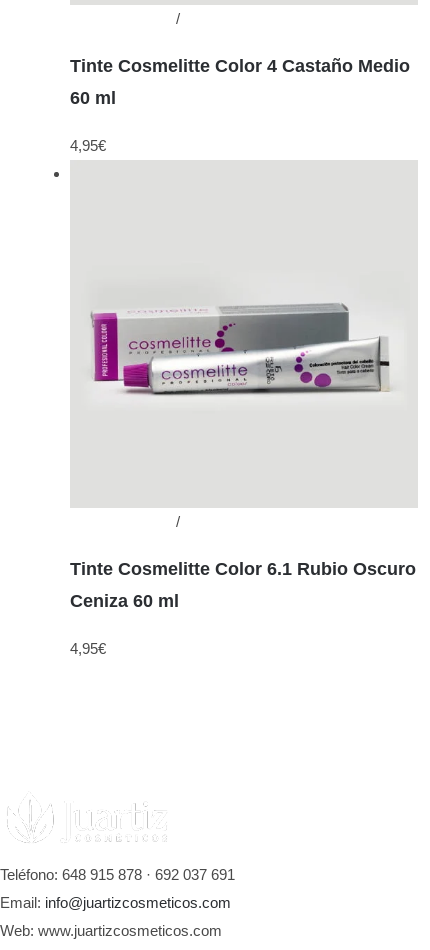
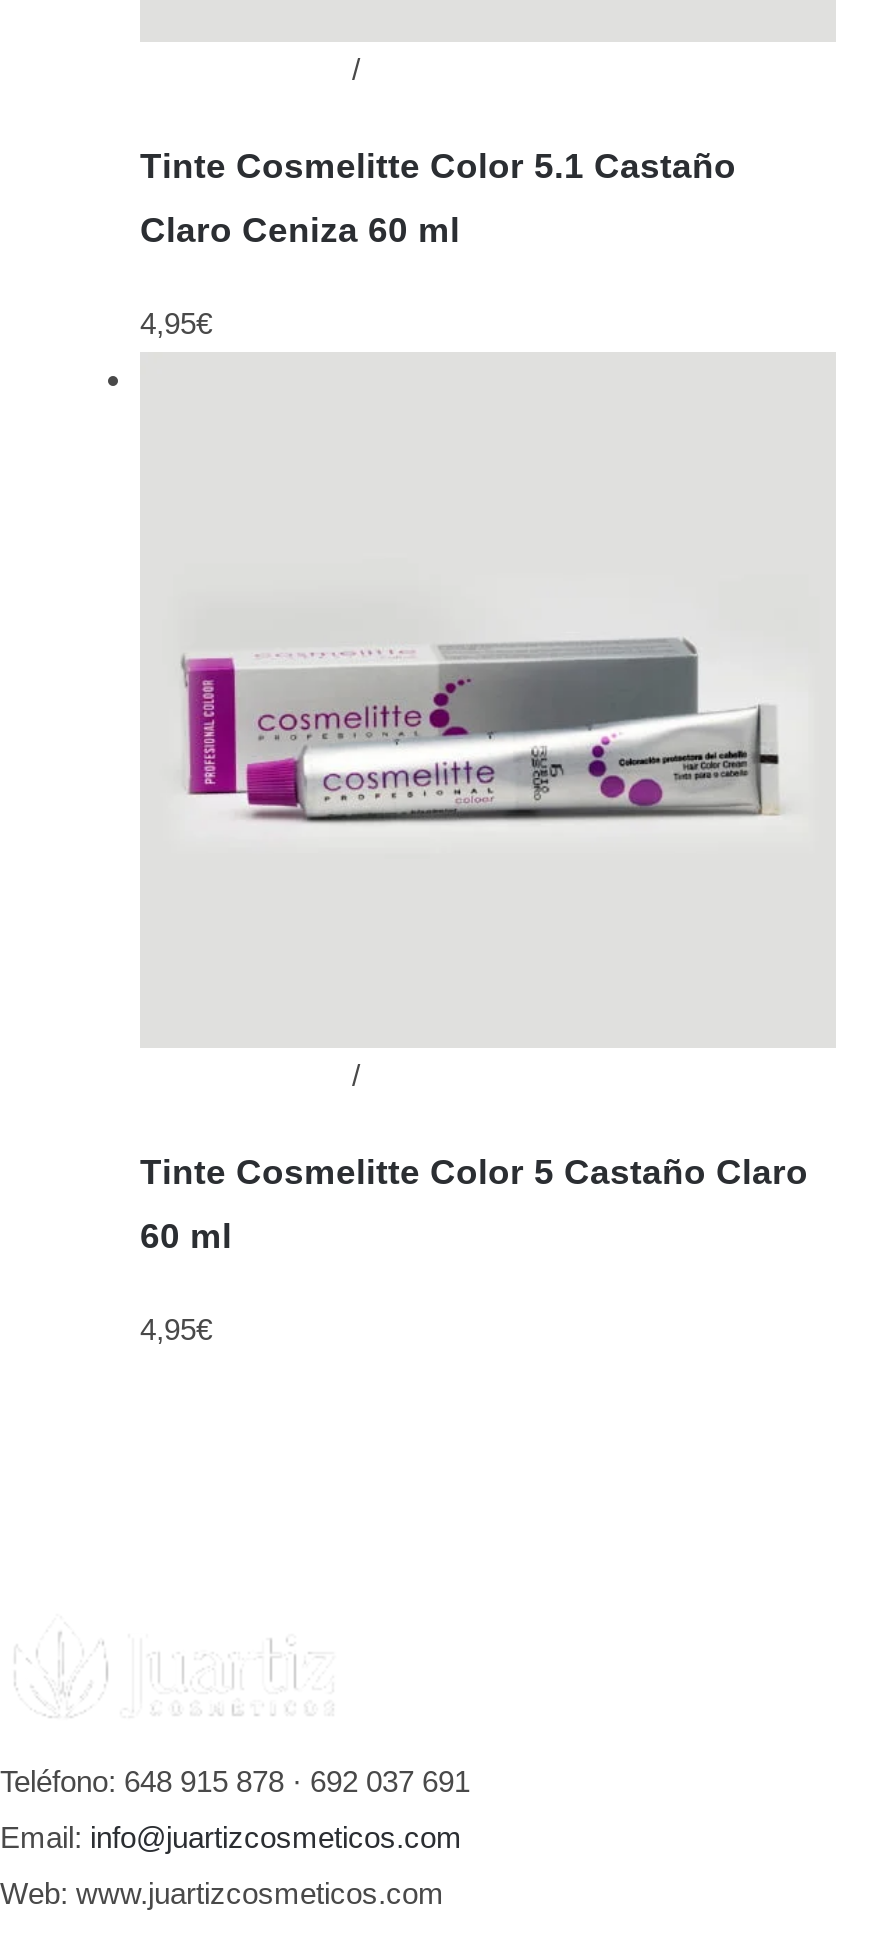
- Tinte Cosmelitte Color 4 Castaño Medio
+ Tinte Cosmelitte Color 5.1 Castaño

- 60 ml
+ Claro Ceniza 60 ml

- Tinte Cosmelitte Color 6.1 Rubio Oscuro
+ Tinte Cosmelitte Color 5 Castaño Claro

- Ceniza 60 ml
+ 60 ml
